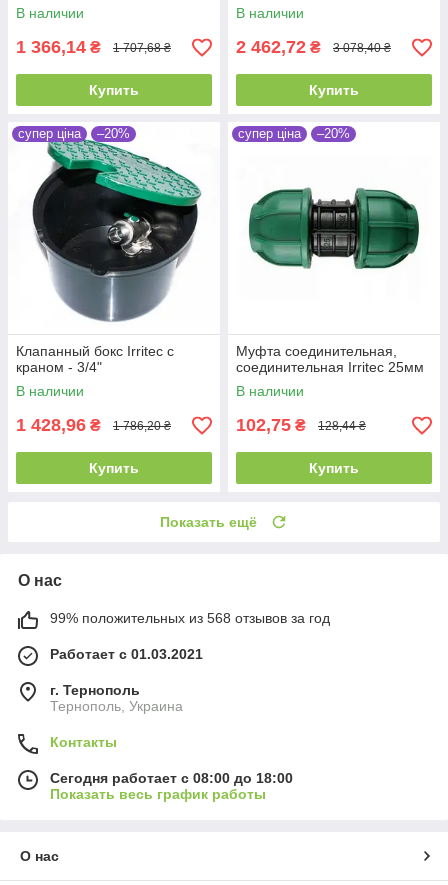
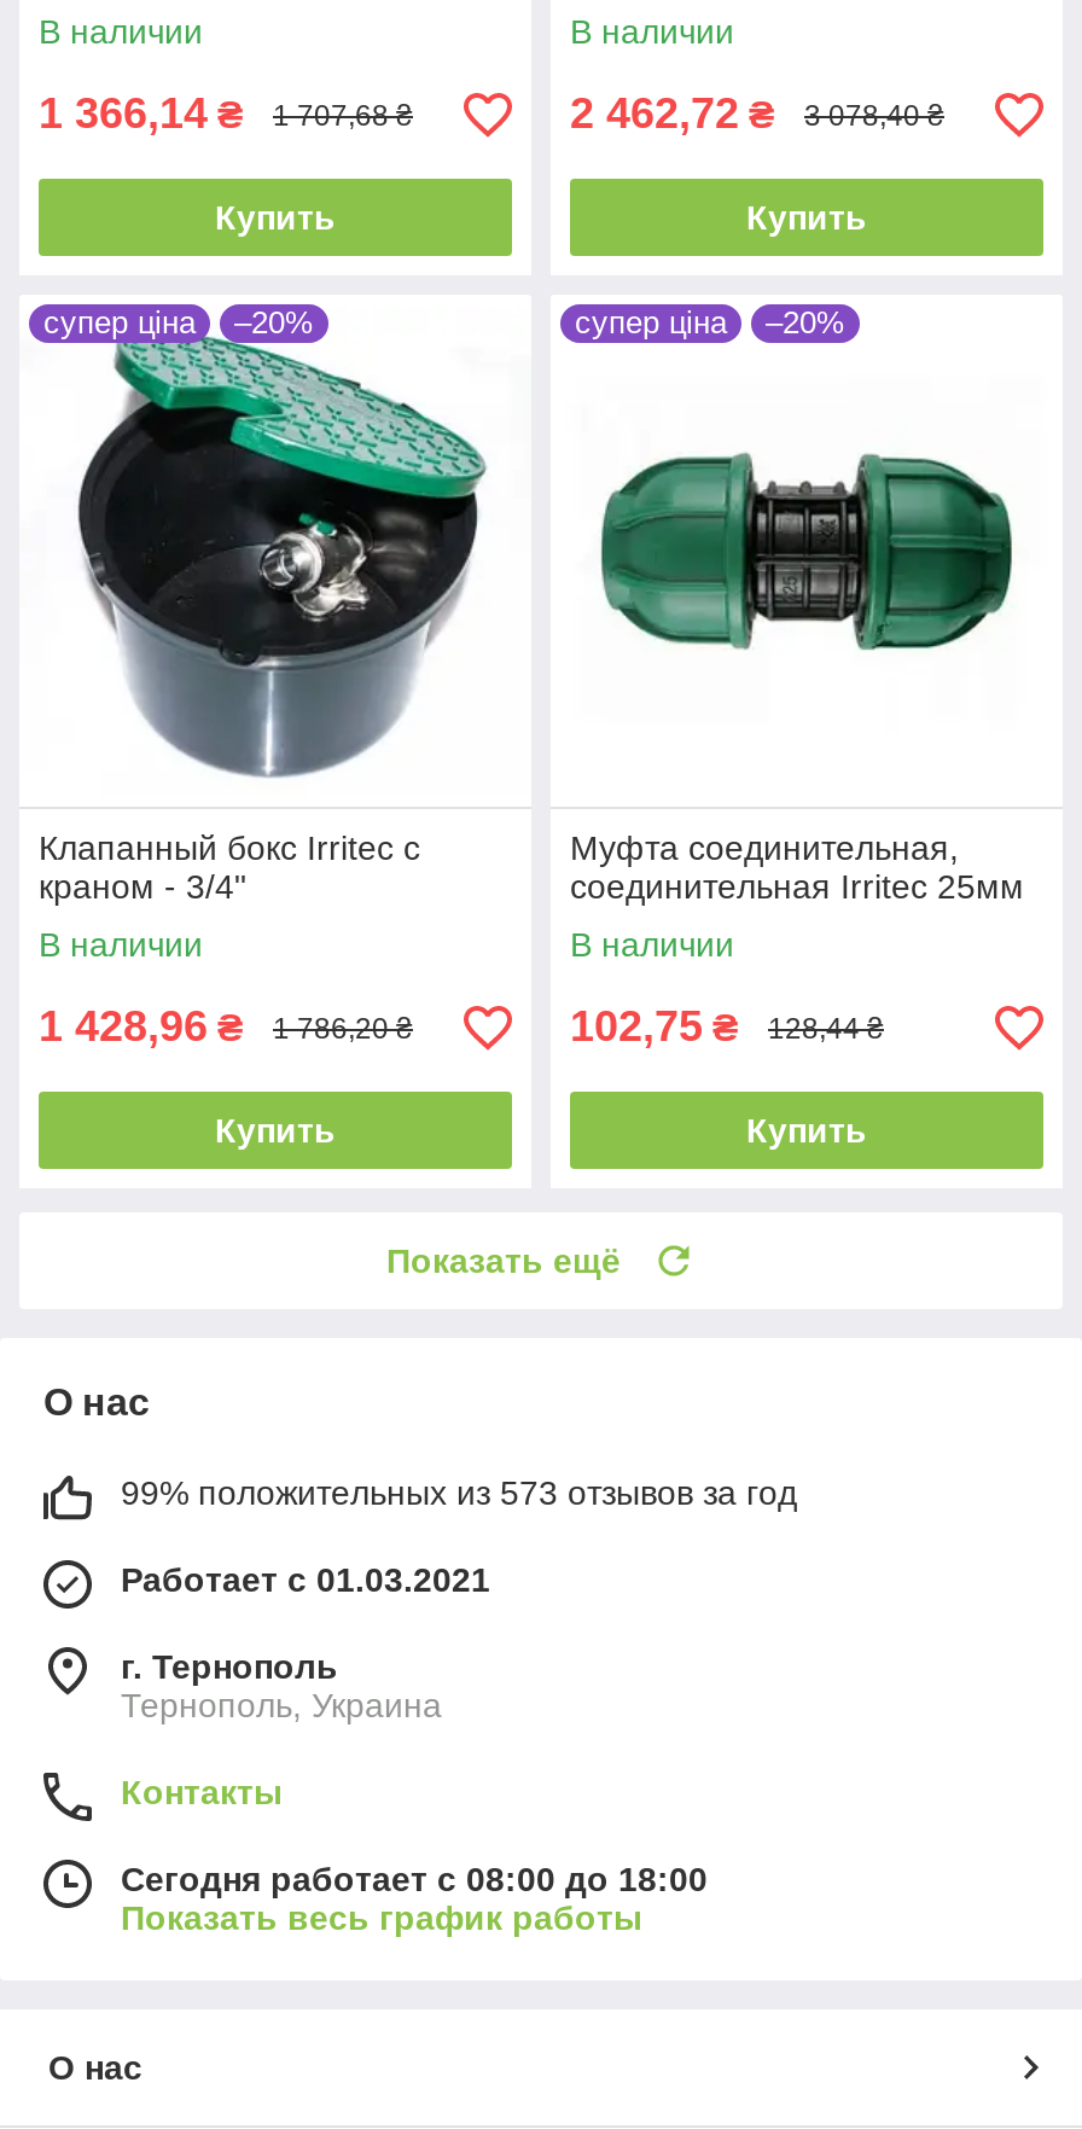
- 99% положительных из 568 отзывов за год
+ 99% положительных из 573 отзывов за год
